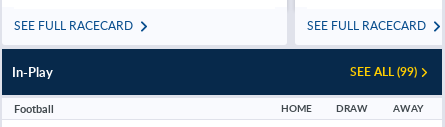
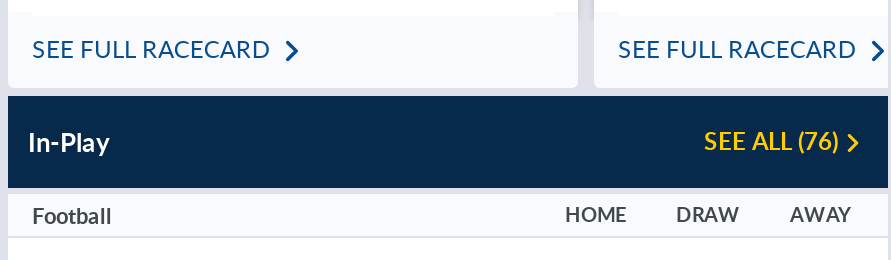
- SEE ALL (99)
+ SEE ALL (76)
